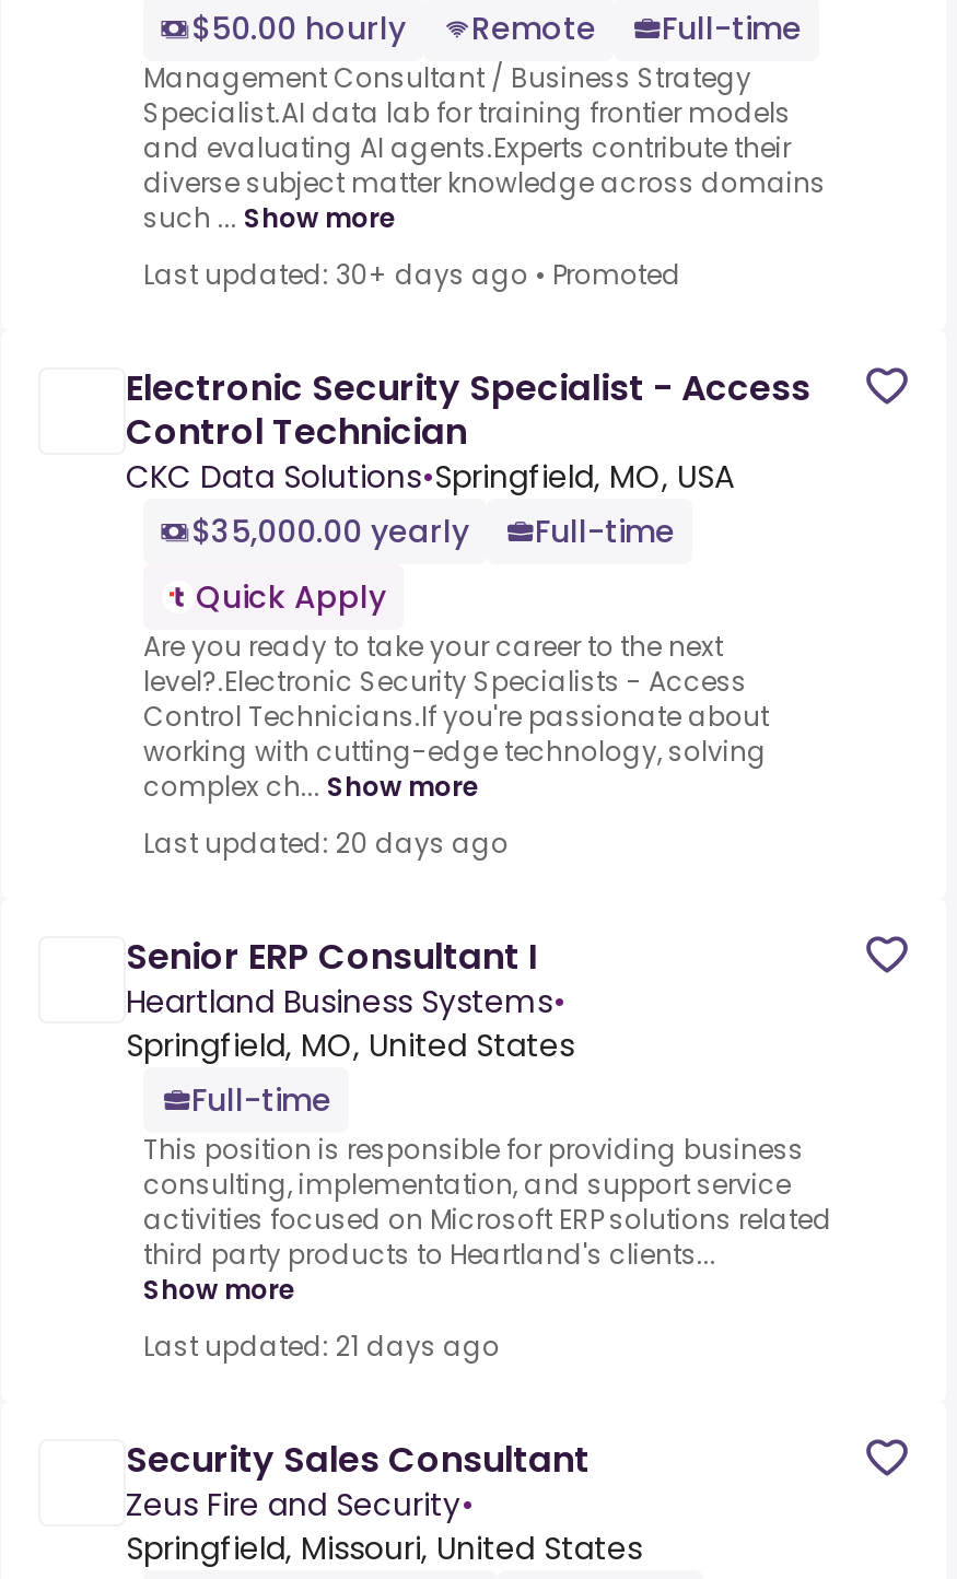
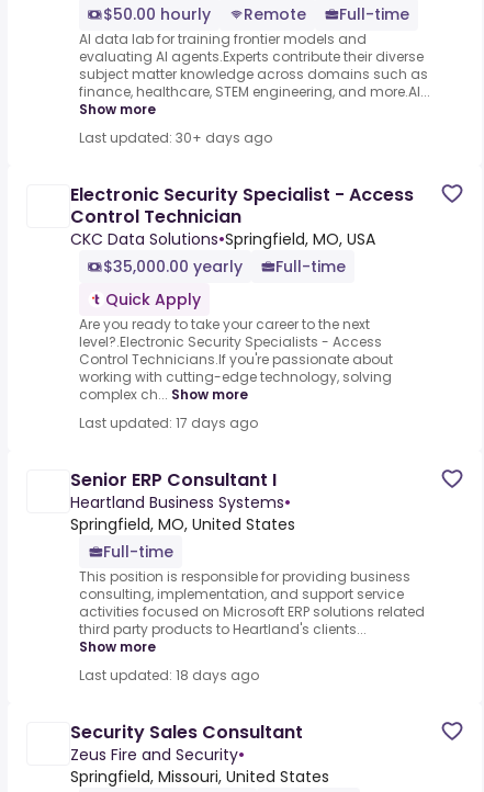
- Management Consultant / Business Strategy
- Specialist.AI data lab for training frontier models
- and evaluating AI agents.Experts contribute their
- diverse subject matter knowledge across domains
- such ... Show more
+ AI data lab for training frontier models and
+ evaluating AI agents.Experts contribute their diverse
+ subject matter knowledge across domains such as
+ finance, healthcare, STEM engineering, and more.AI...
+ Show more

- Last updated: 30+ days ago • Promoted
+ Last updated: 30+ days ago

- Last updated: 20 days ago
+ Last updated: 17 days ago

- Last updated: 21 days ago
+ Last updated: 18 days ago
